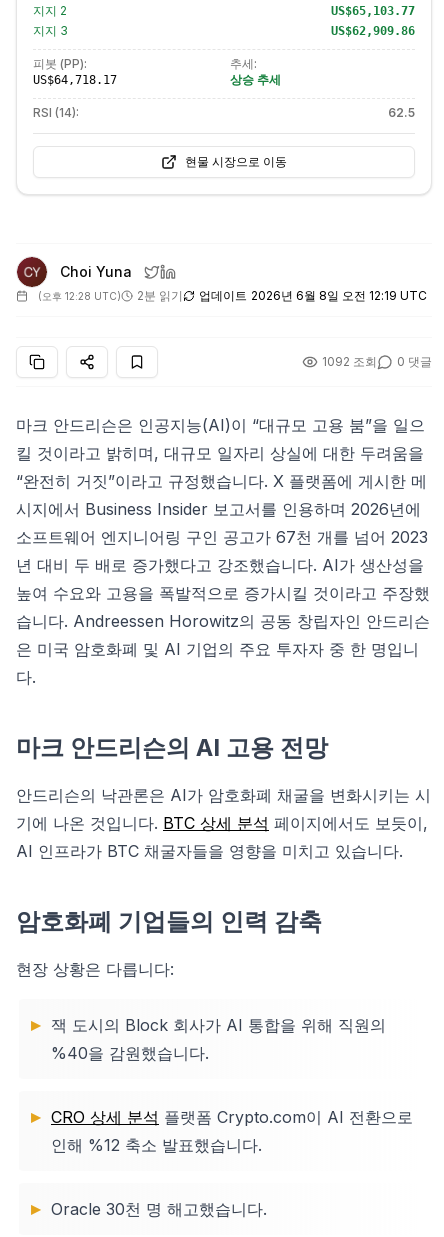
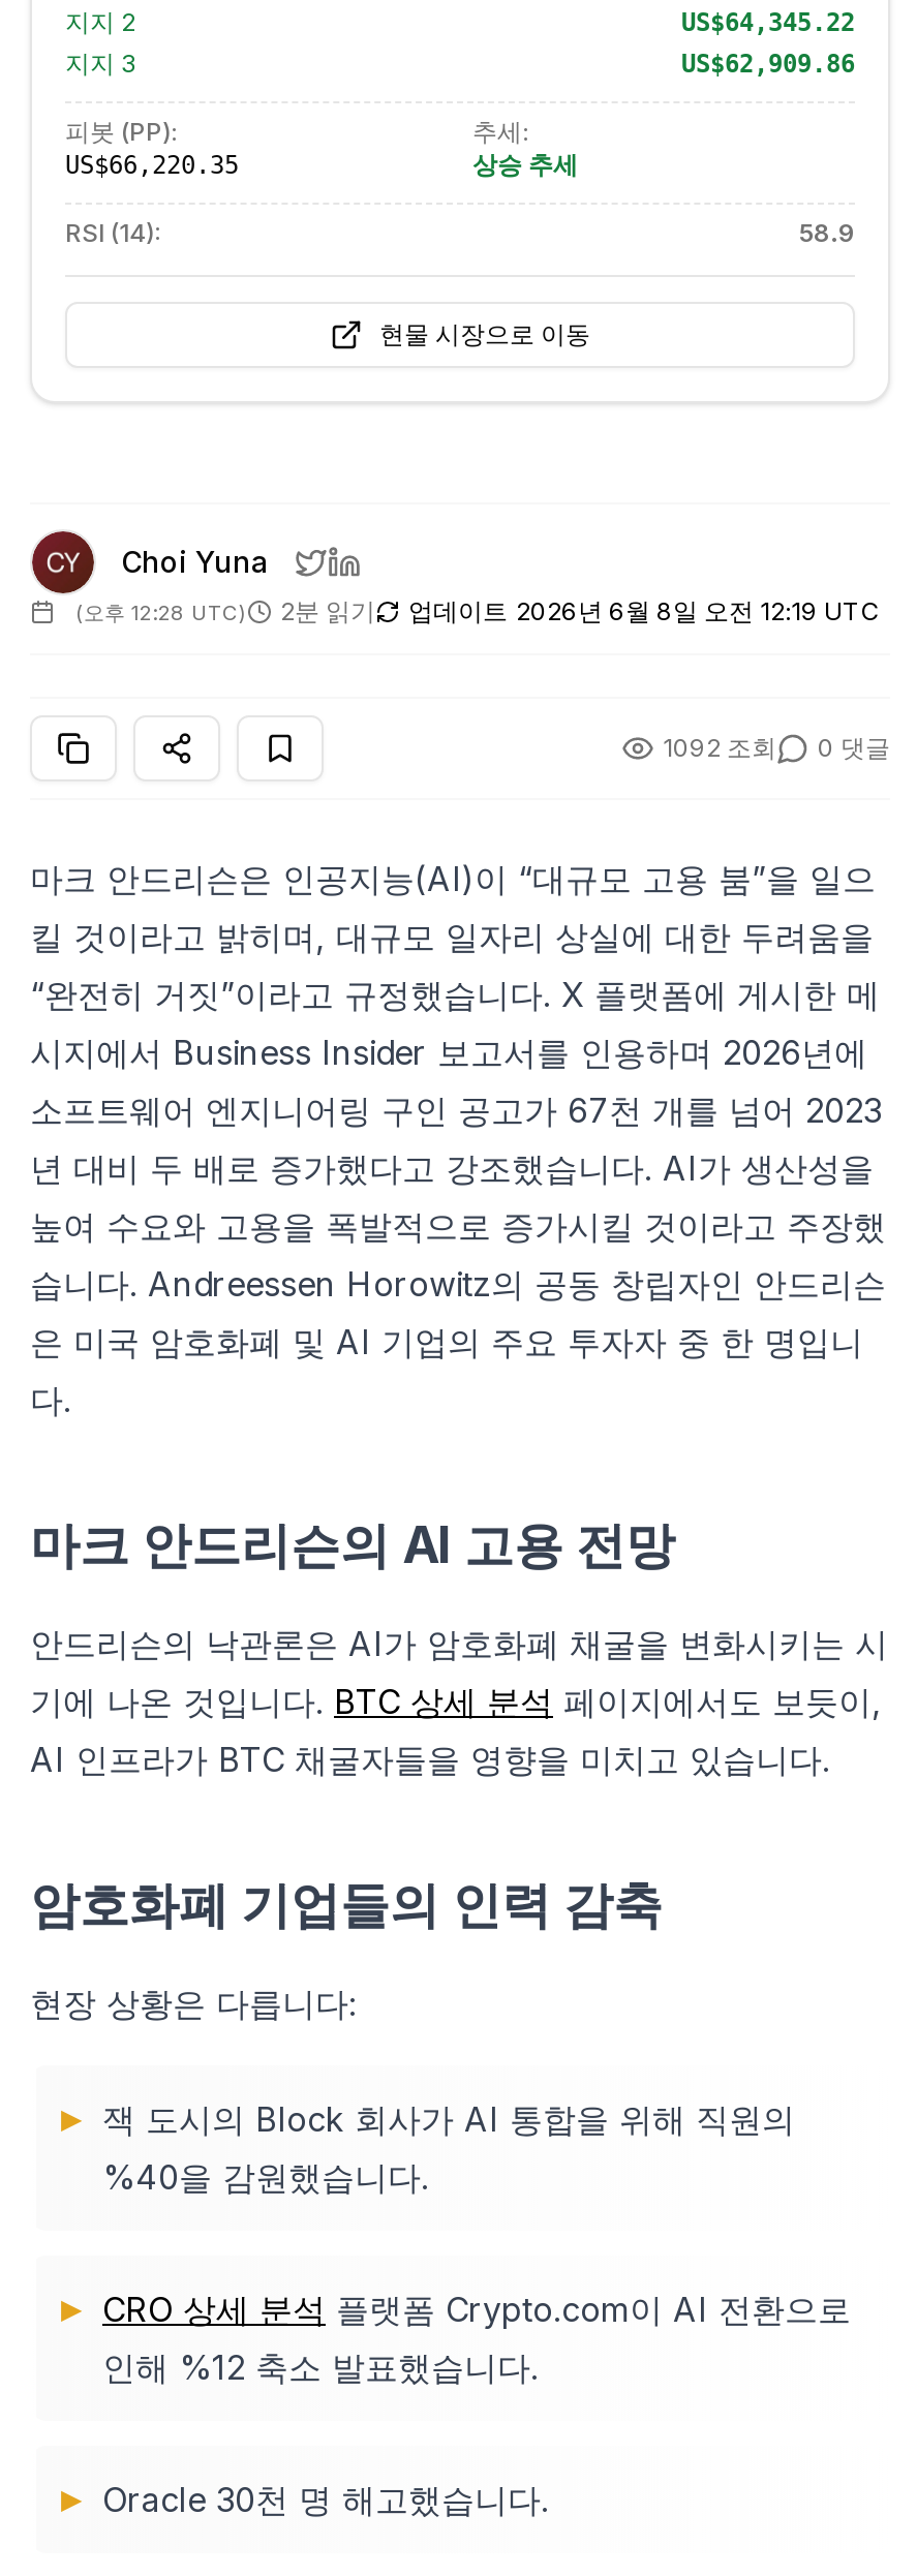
- US$65,103.77
+ US$64,345.22

- US$64,718.17
+ US$66,220.35

- 62.5
+ 58.9
